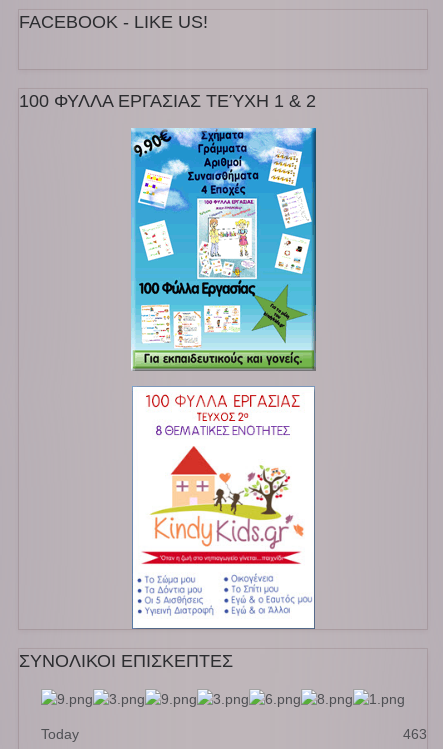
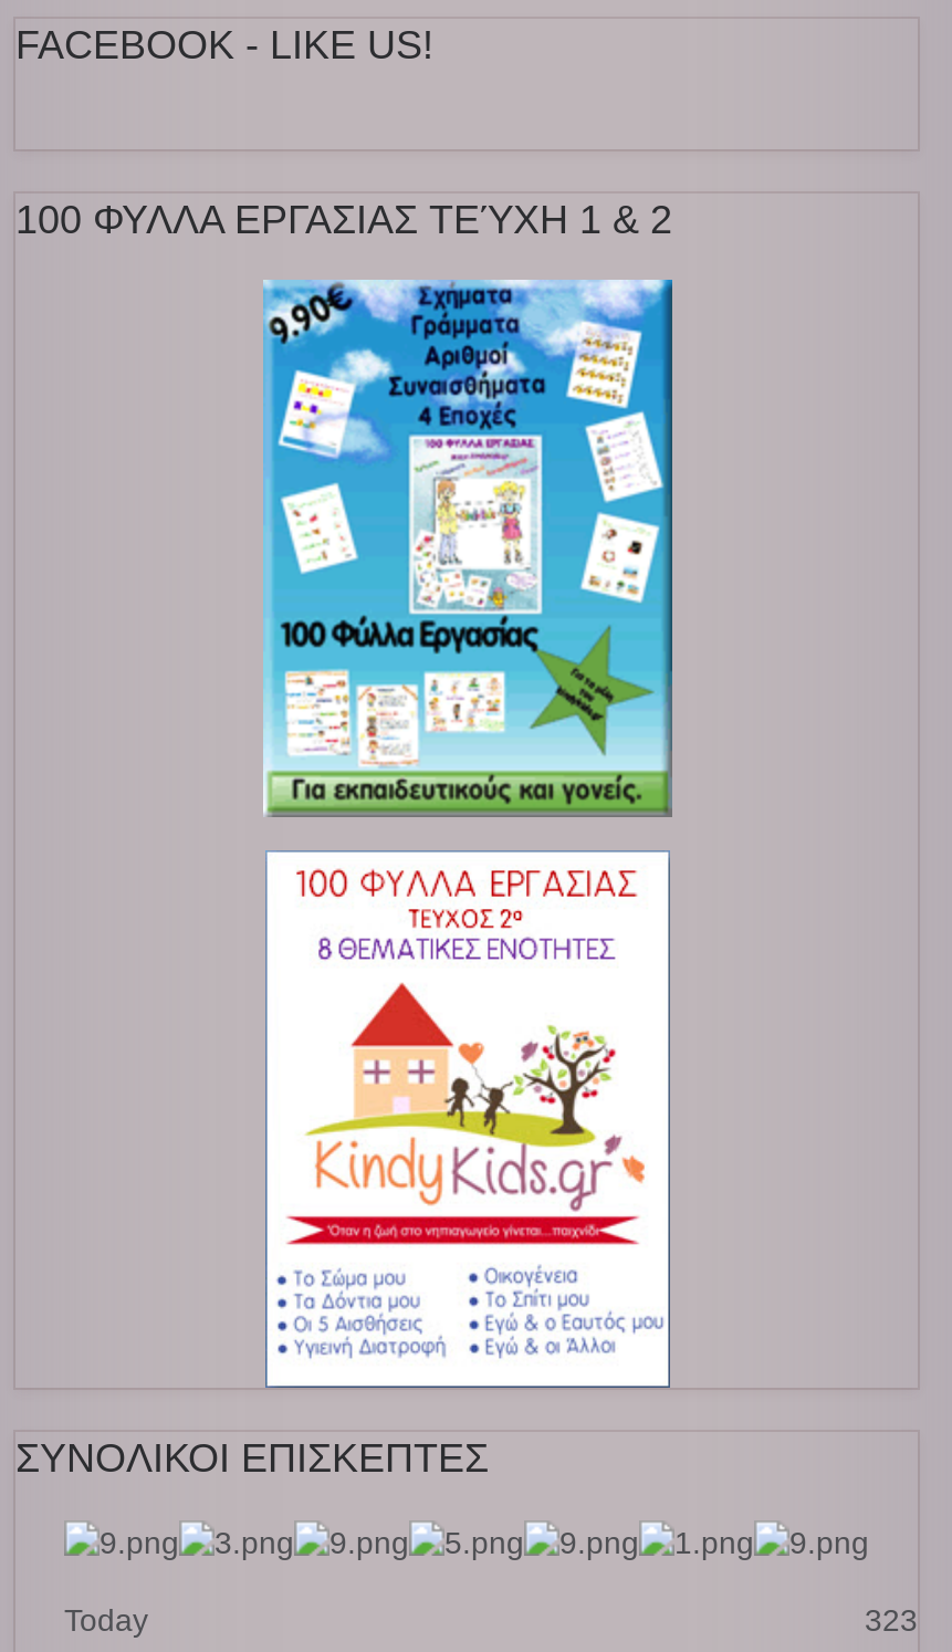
- 463
+ 323
